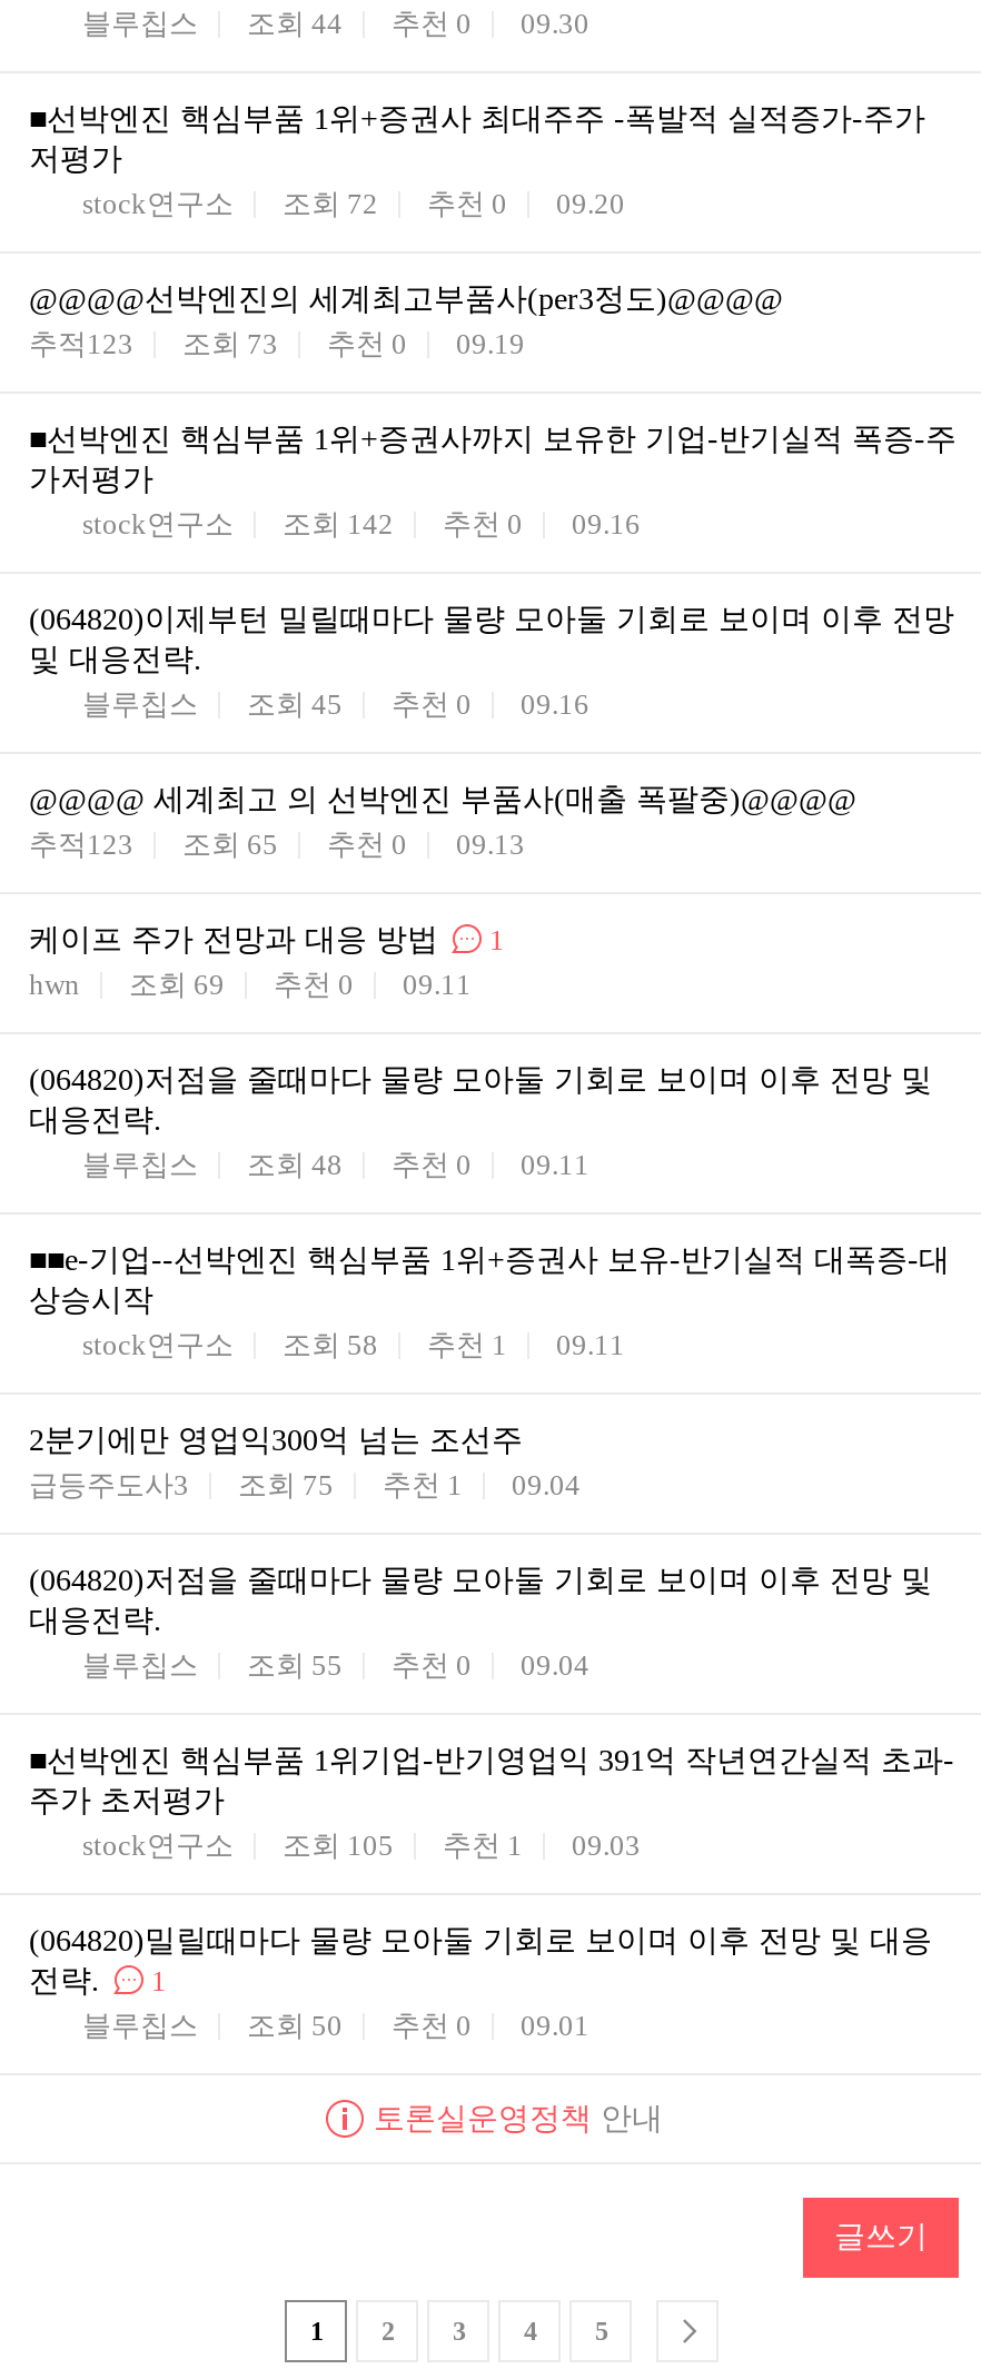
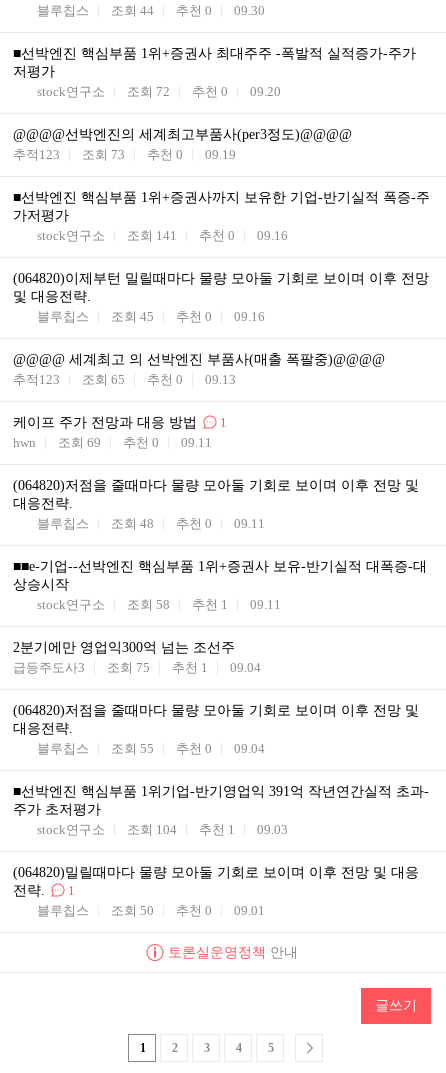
- stock연구소 조회 142 추천 0 09.16
+ stock연구소 조회 141 추천 0 09.16

- stock연구소 조회 105 추천 1 09.03
+ stock연구소 조회 104 추천 1 09.03
